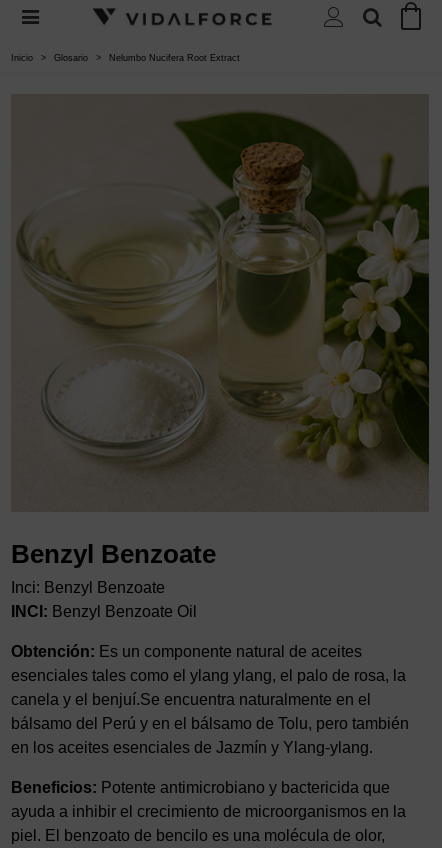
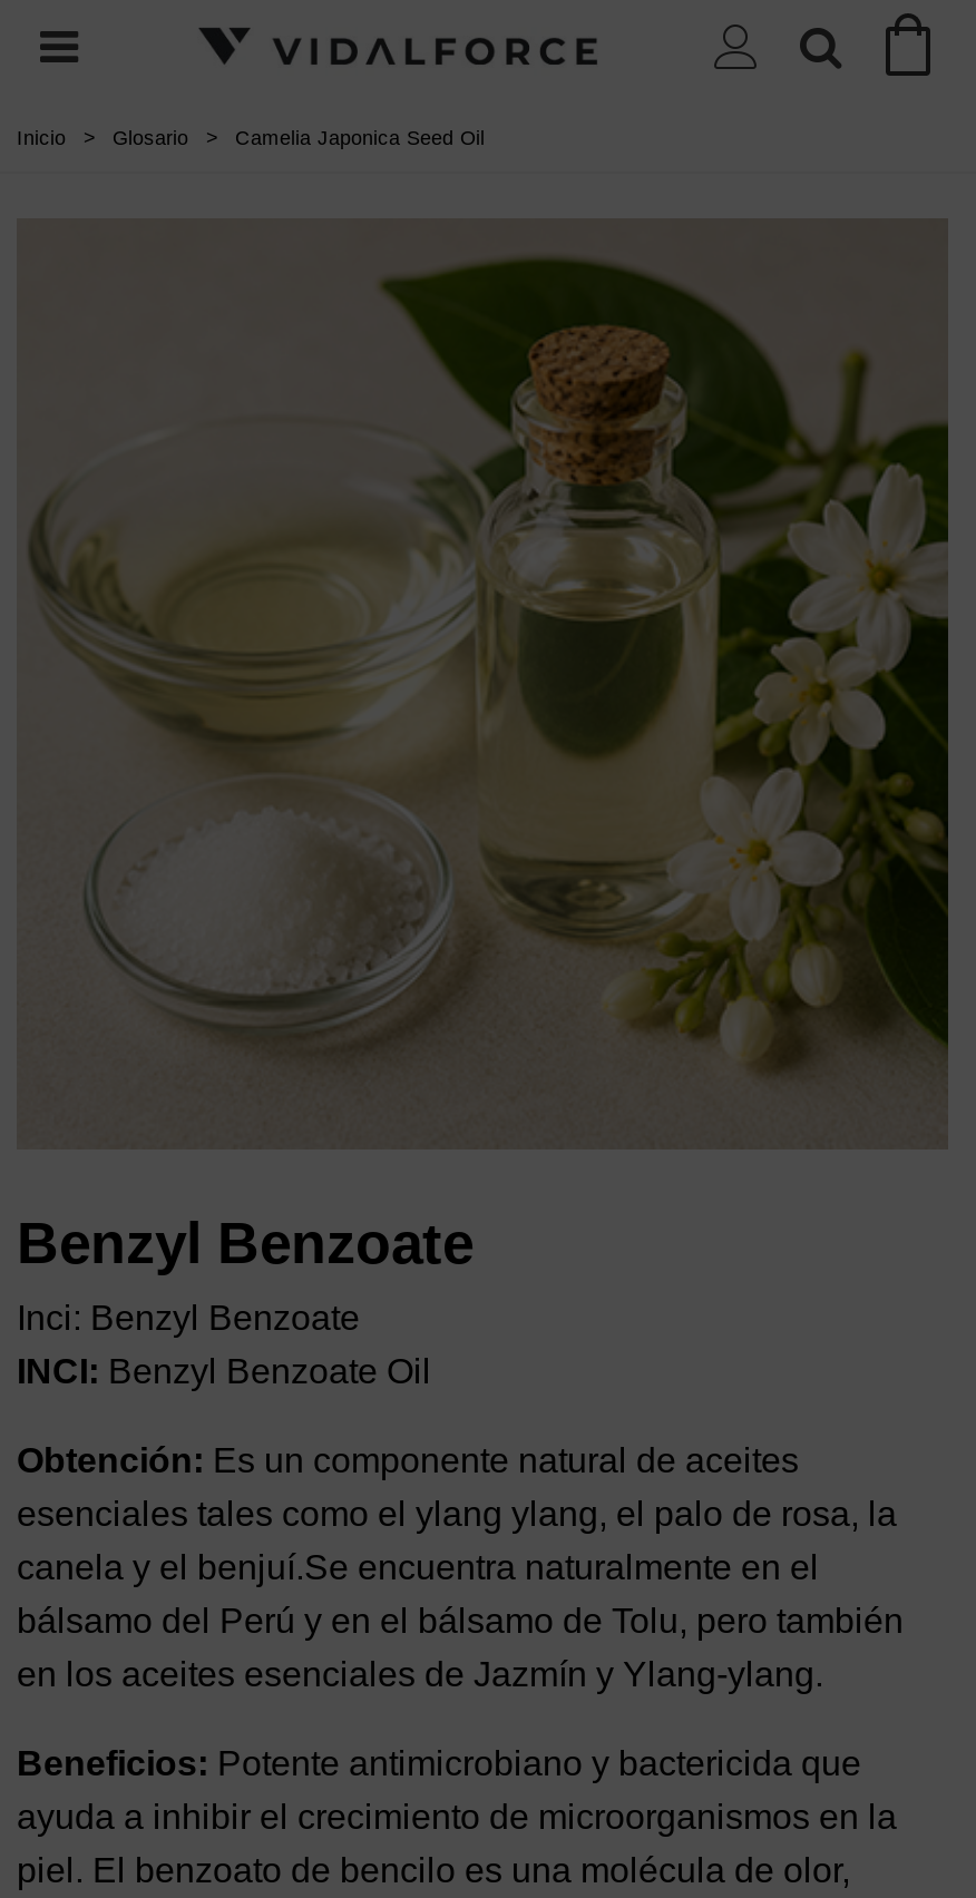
- Nelumbo Nucifera Root Extract
+ Camelia Japonica Seed Oil
